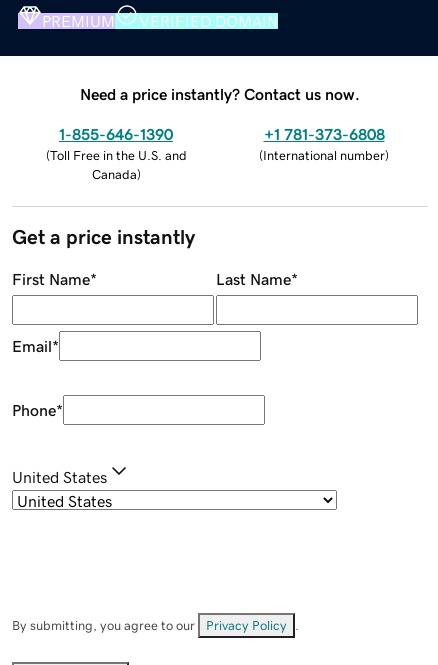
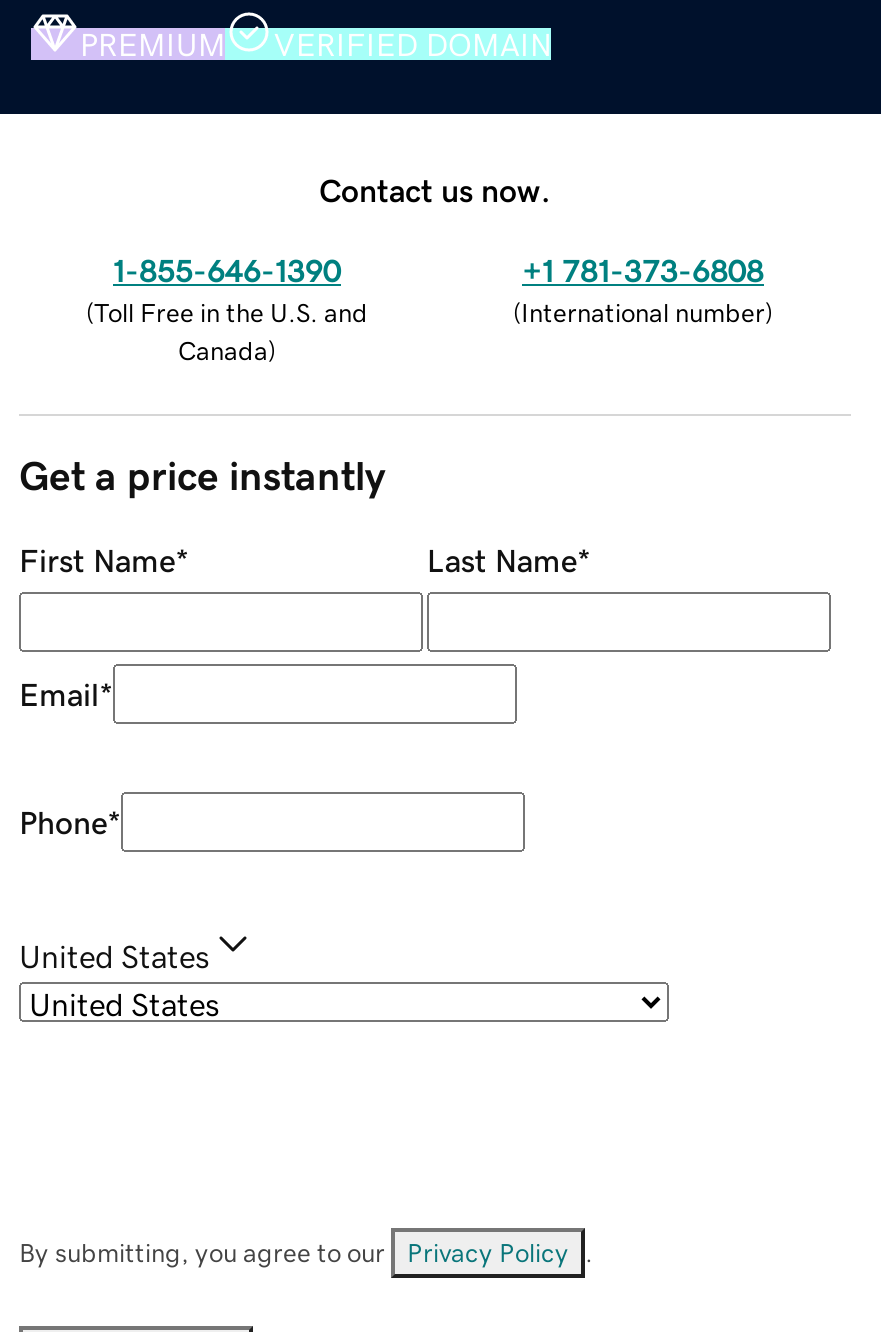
- Need a price instantly? Contact us now.
+ Contact us now.
